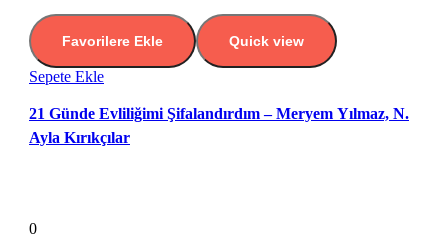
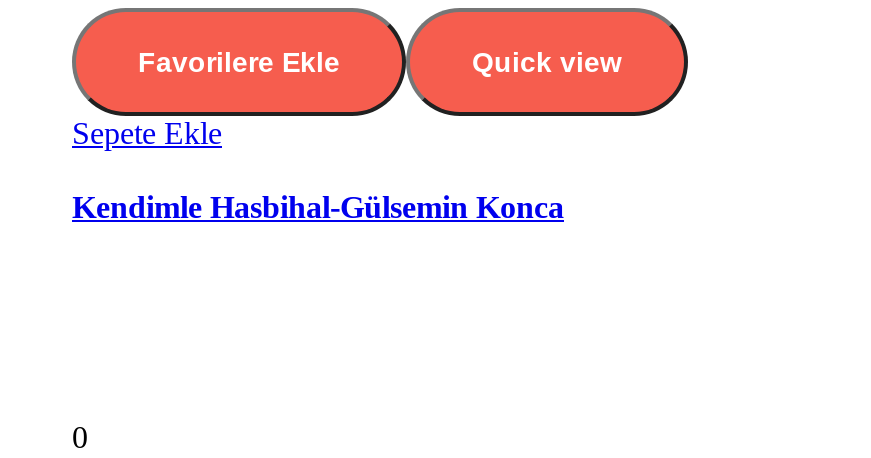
- 21 Günde Evliliğimi Şifalandırdım – Meryem Yılmaz, N.
- Ayla Kırıkçılar
+ Kendimle Hasbihal-Gülsemin Konca
